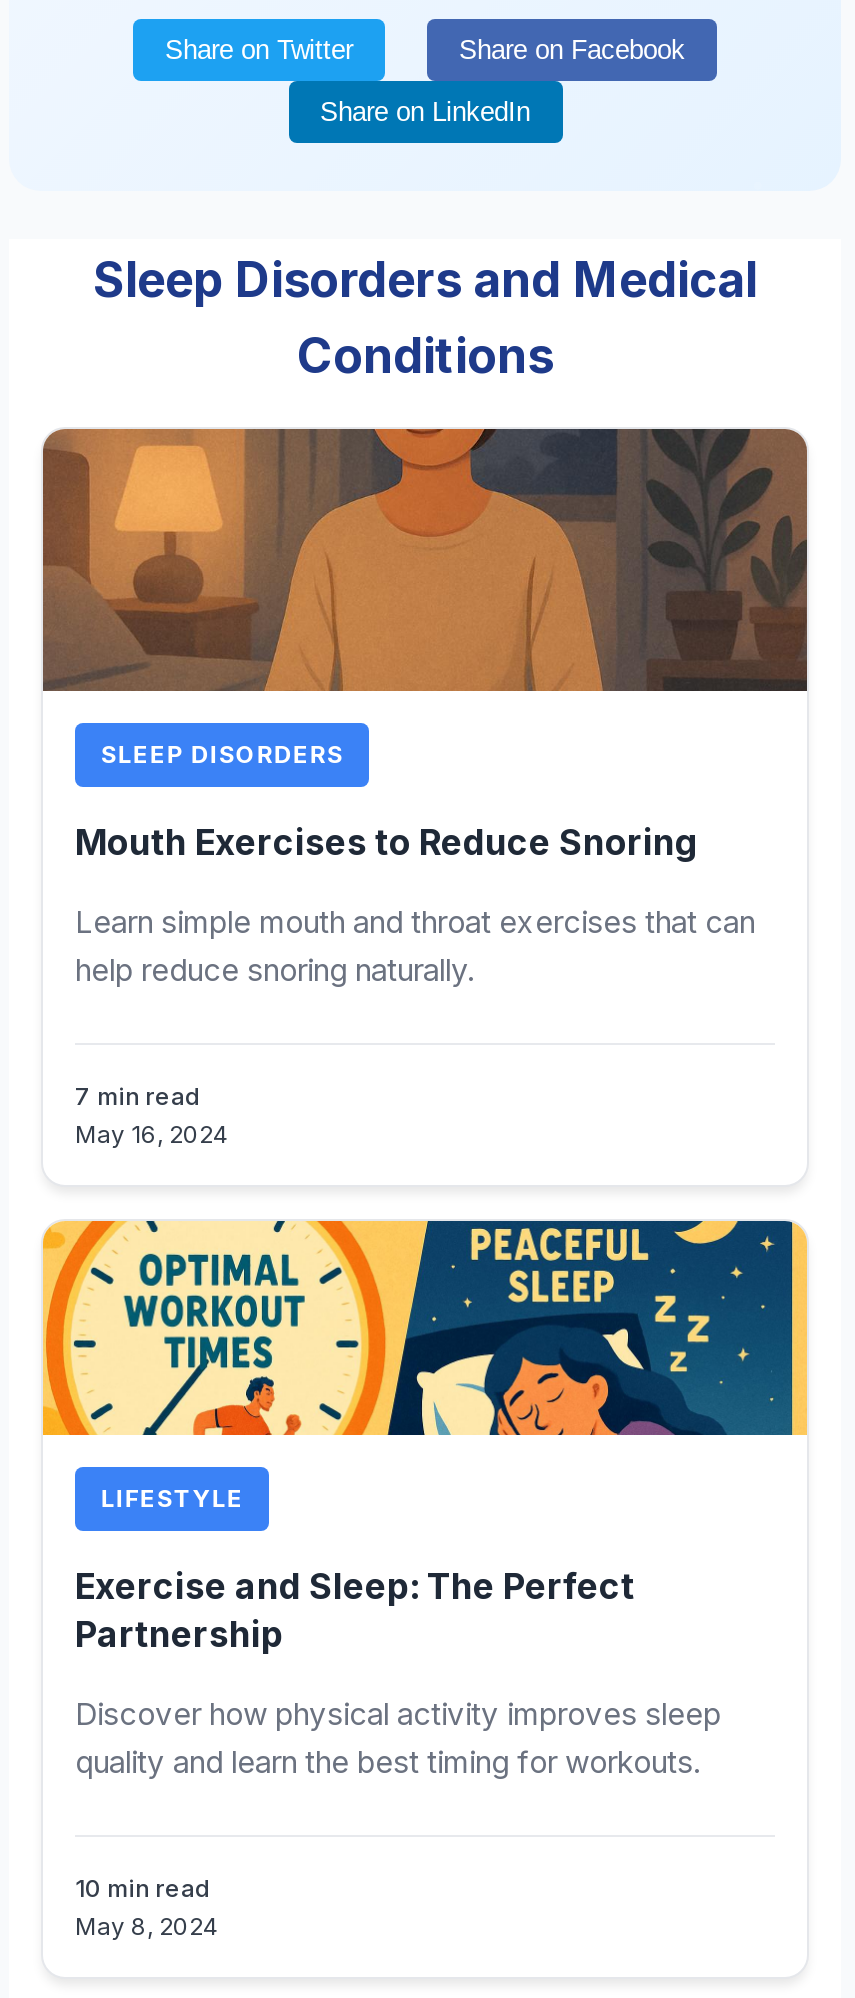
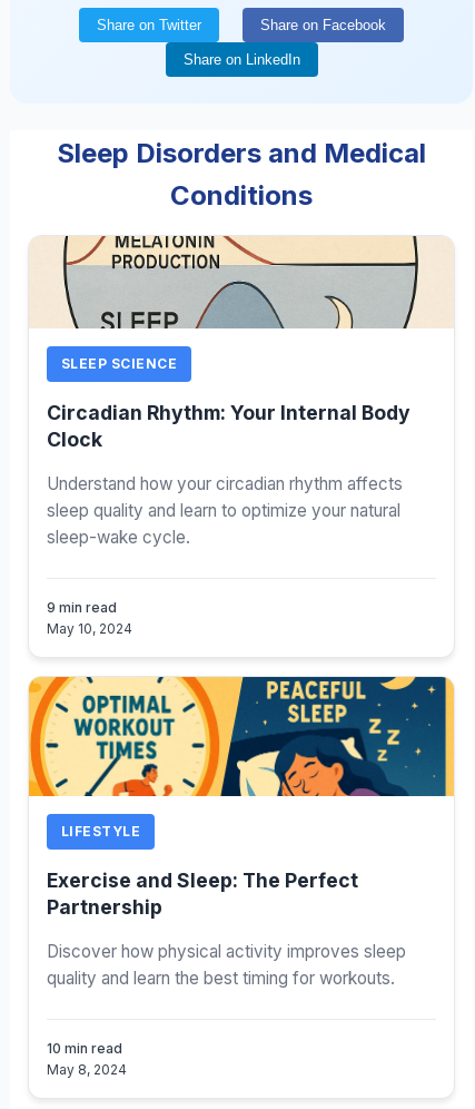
- [image]
- SLEEP DISORDERS
+ [image]
+ SLEEP SCIENCE

- Mouth Exercises to Reduce Snoring
+ Circadian Rhythm: Your Internal Body
+ Clock

- Learn simple mouth and throat exercises that can
- help reduce snoring naturally.
+ Understand how your circadian rhythm affects
+ sleep quality and learn to optimize your natural
+ sleep-wake cycle.

- 7 min read
- May 16, 2024
+ 9 min read
+ May 10, 2024
